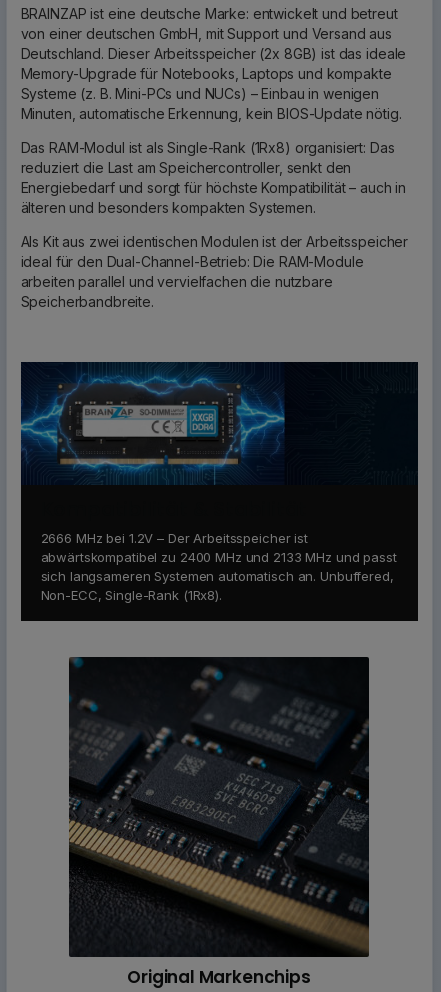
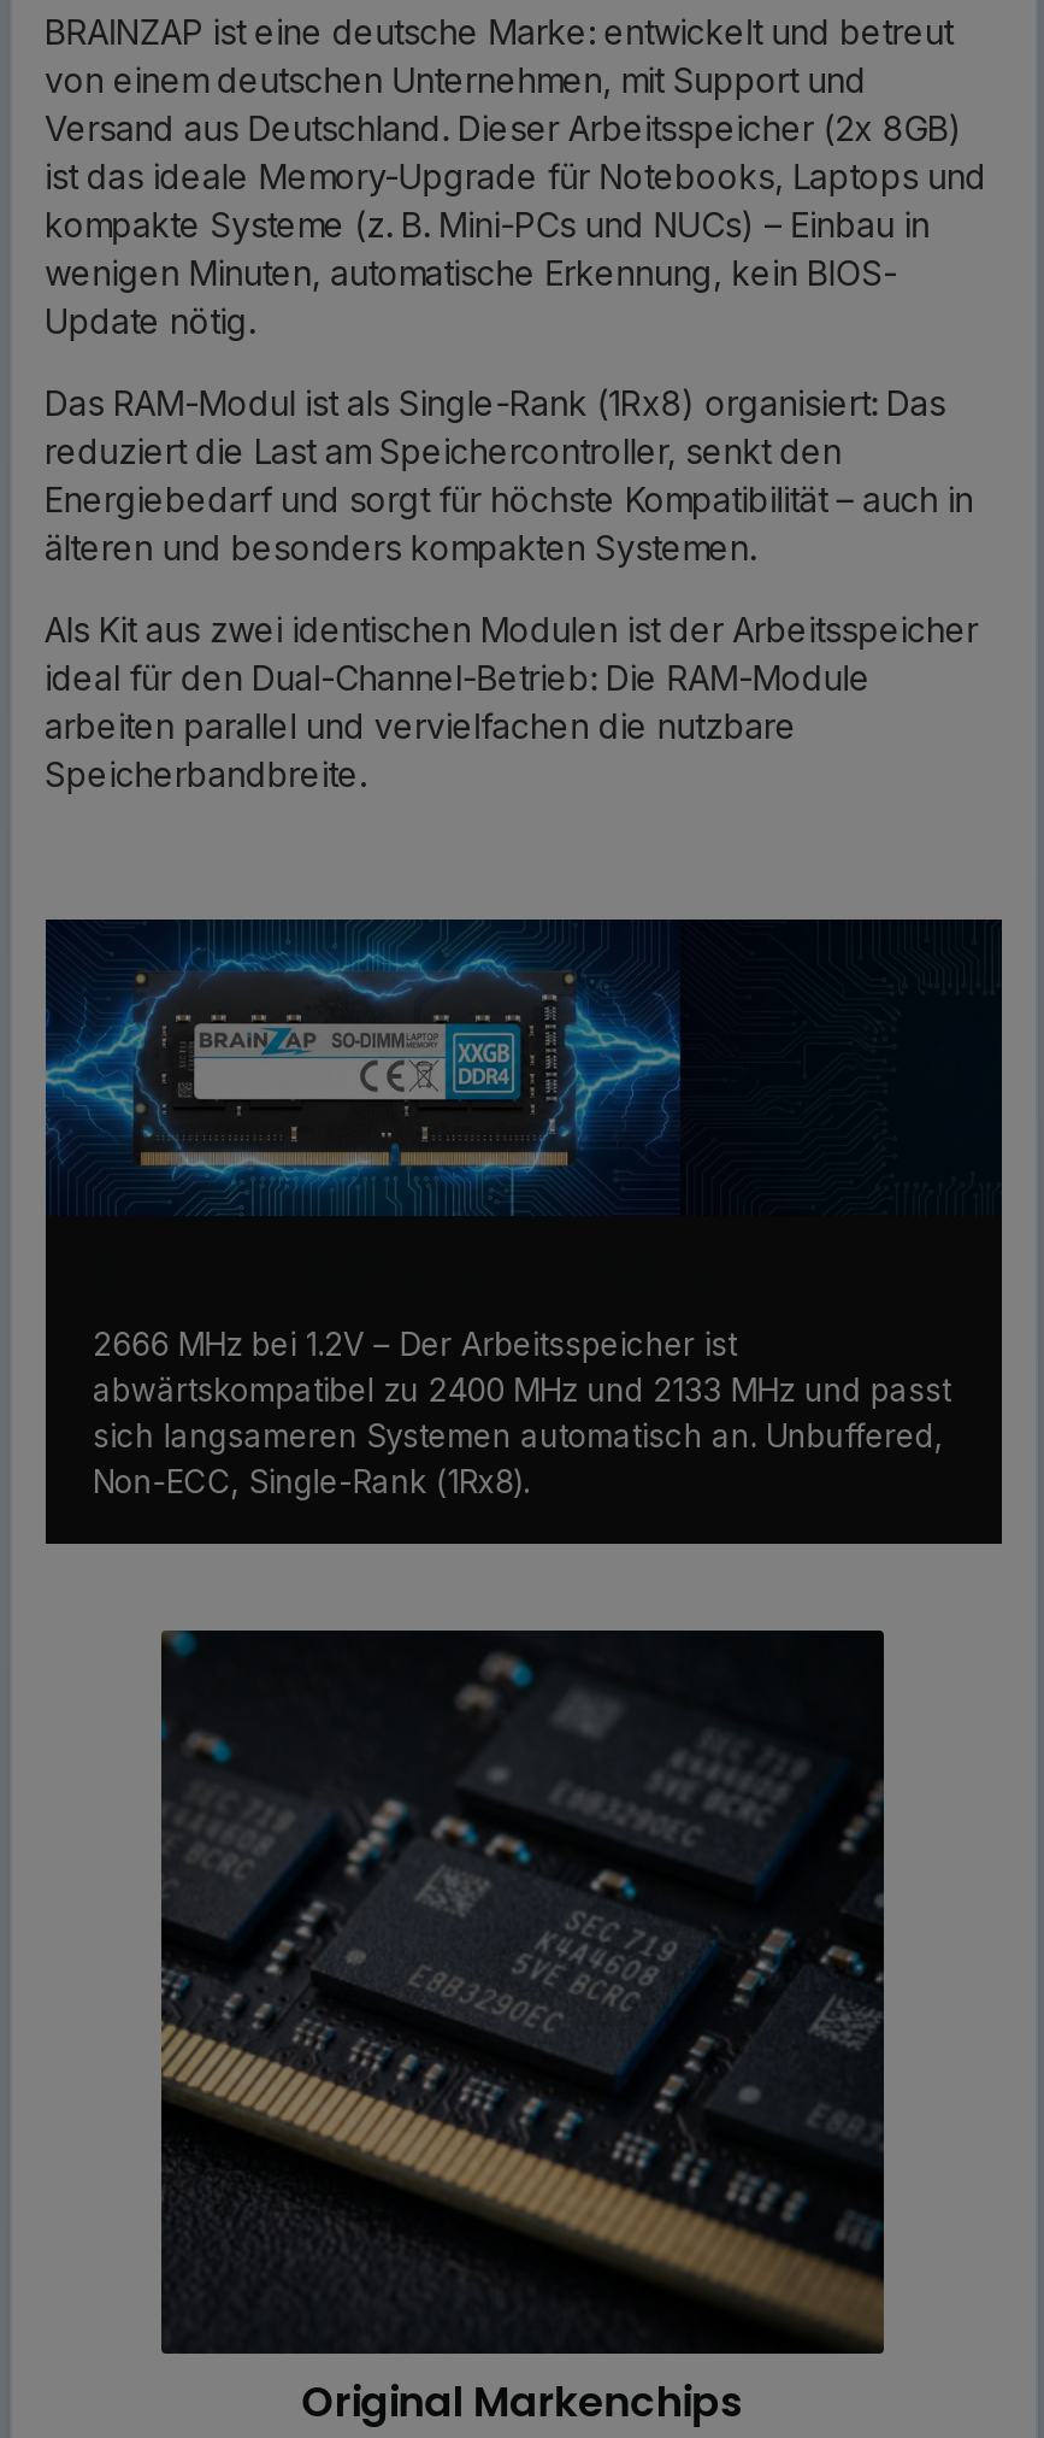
- von einer deutschen GmbH, mit Support und Versand aus
- Deutschland. Dieser Arbeitsspeicher (2x 8GB) ist das ideale
- Memory-Upgrade für Notebooks, Laptops und kompakte
- Systeme (z. B. Mini-PCs und NUCs) – Einbau in wenigen
- Minuten, automatische Erkennung, kein BIOS-Update nötig.
+ von einem deutschen Unternehmen, mit Support und
+ Versand aus Deutschland. Dieser Arbeitsspeicher (2x 8GB)
+ ist das ideale Memory-Upgrade für Notebooks, Laptops und
+ kompakte Systeme (z. B. Mini-PCs und NUCs) – Einbau in
+ wenigen Minuten, automatische Erkennung, kein BIOS-
+ Update nötig.
